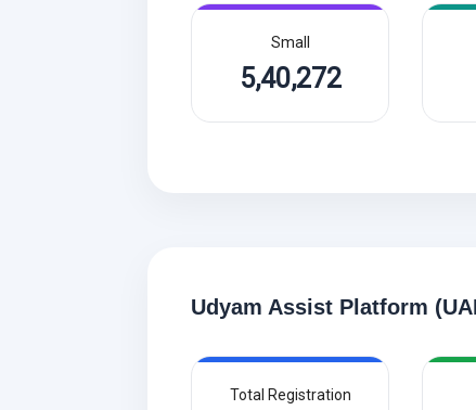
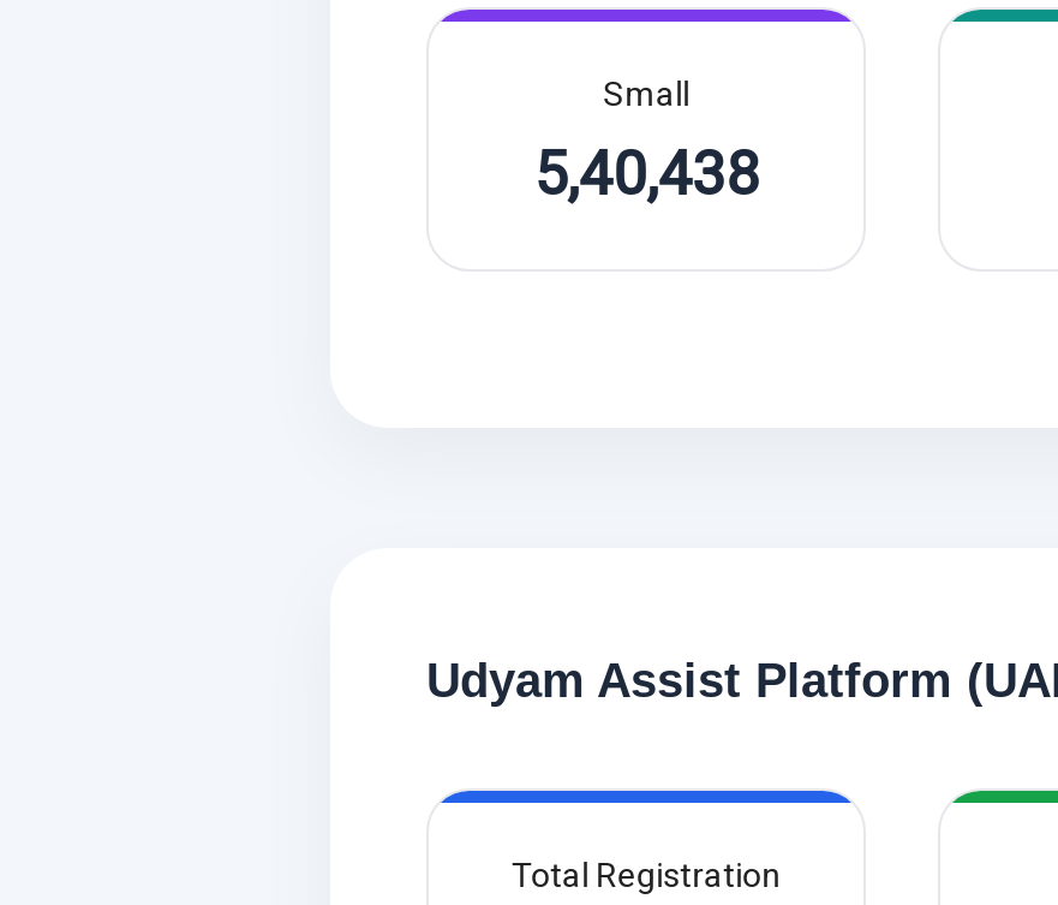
- 5,40,272
+ 5,40,438
